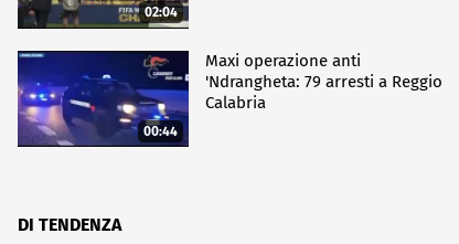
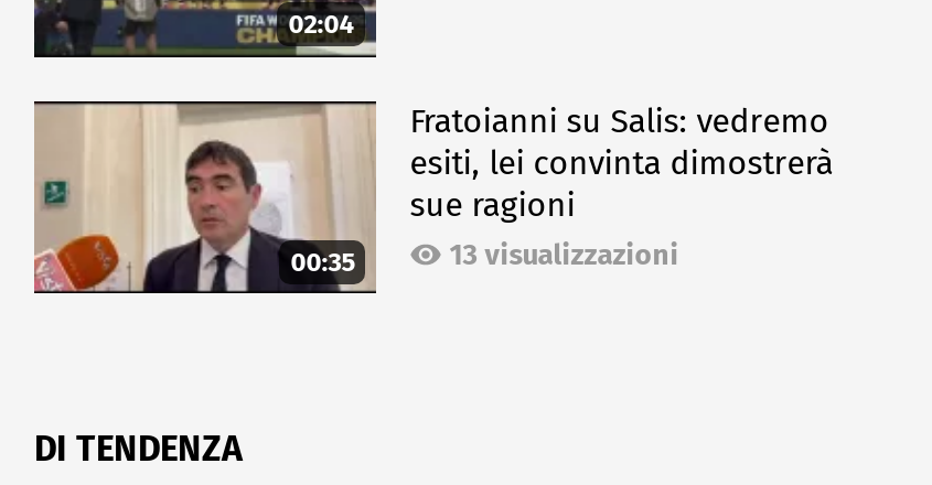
- [image]
- 00:44
+ [image]
+ 00:35

- Maxi operazione anti
- 'Ndrangheta: 79 arresti a Reggio
- Calabria
+ Fratoianni su Salis: vedremo
+ esiti, lei convinta dimostrerà
+ sue ragioni
+ 13 visualizzazioni
